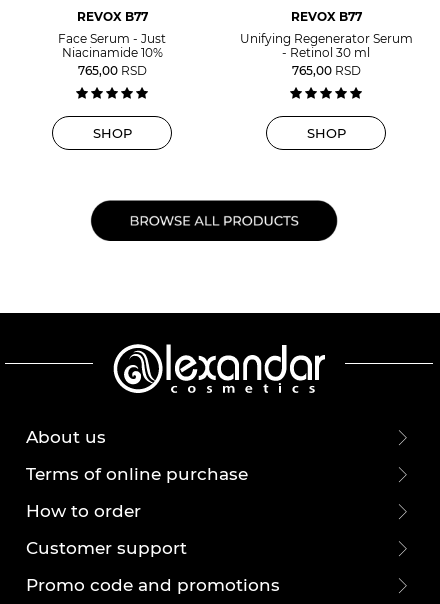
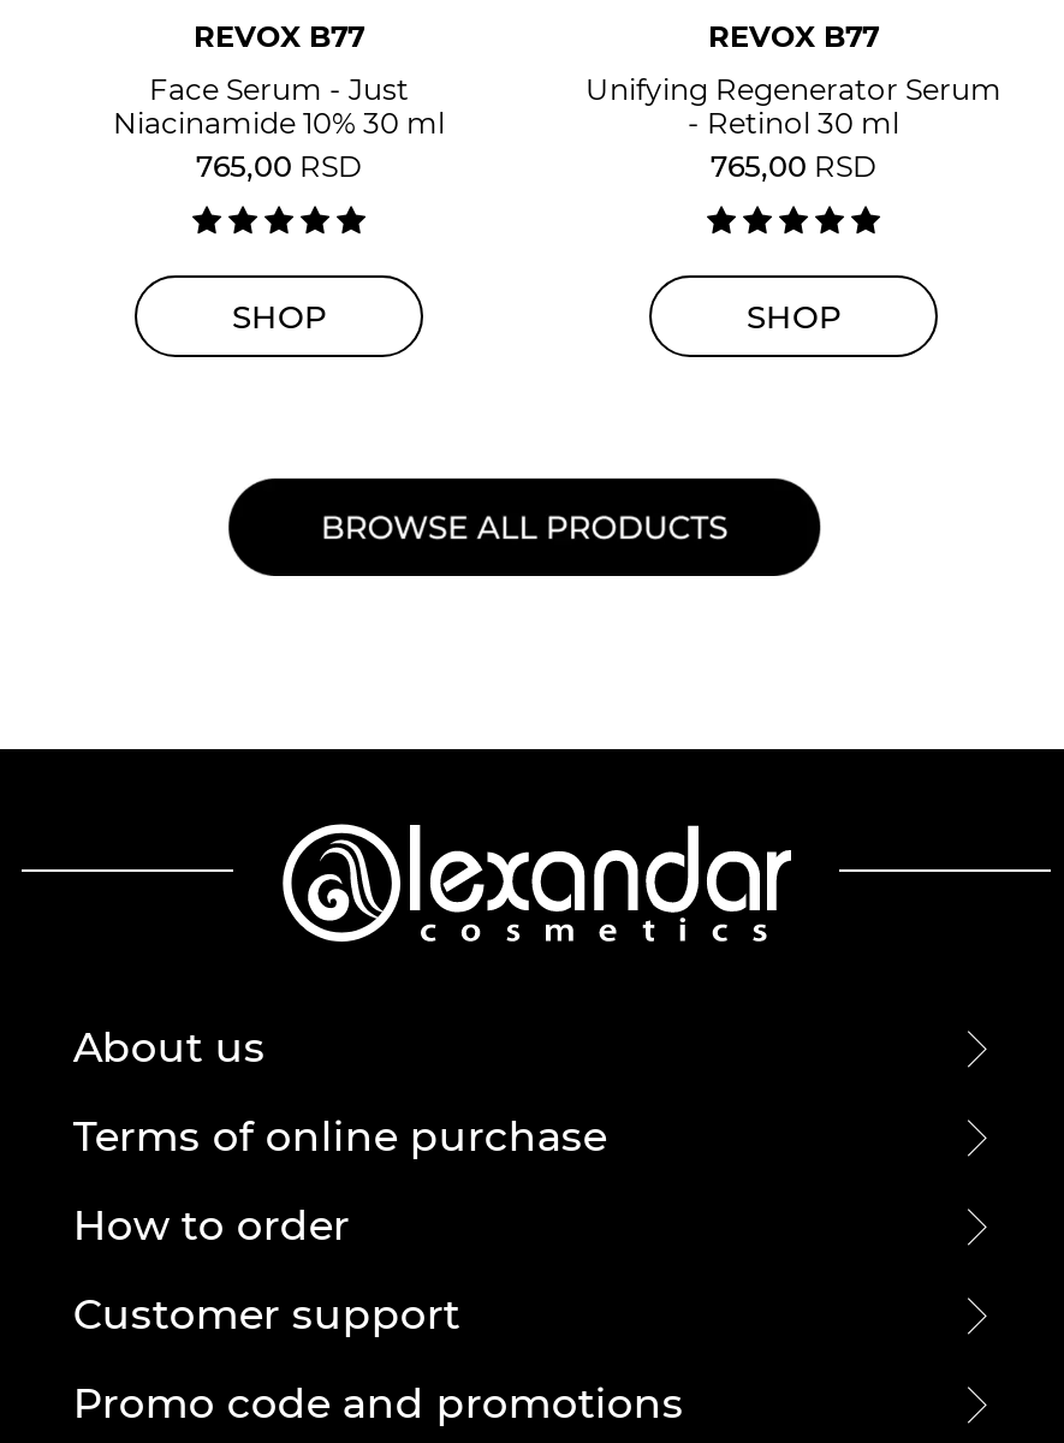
- Niacinamide 10%
+ Niacinamide 10% 30 ml
